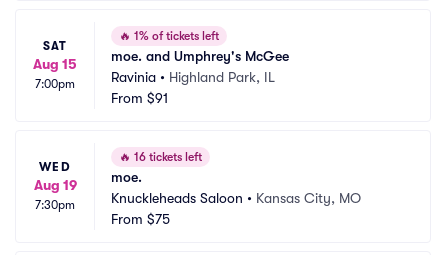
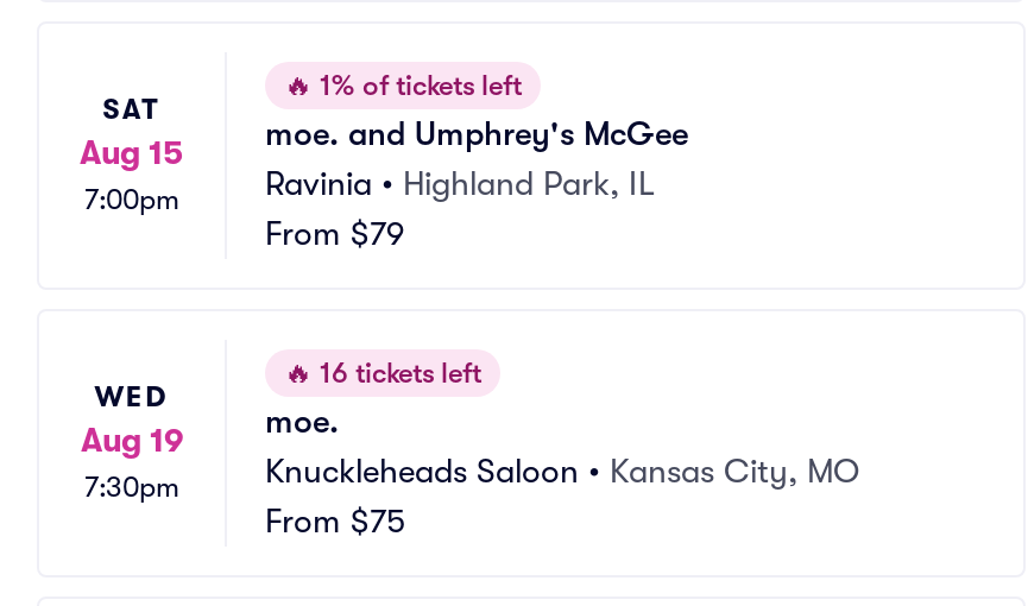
- From $91
+ From $79
